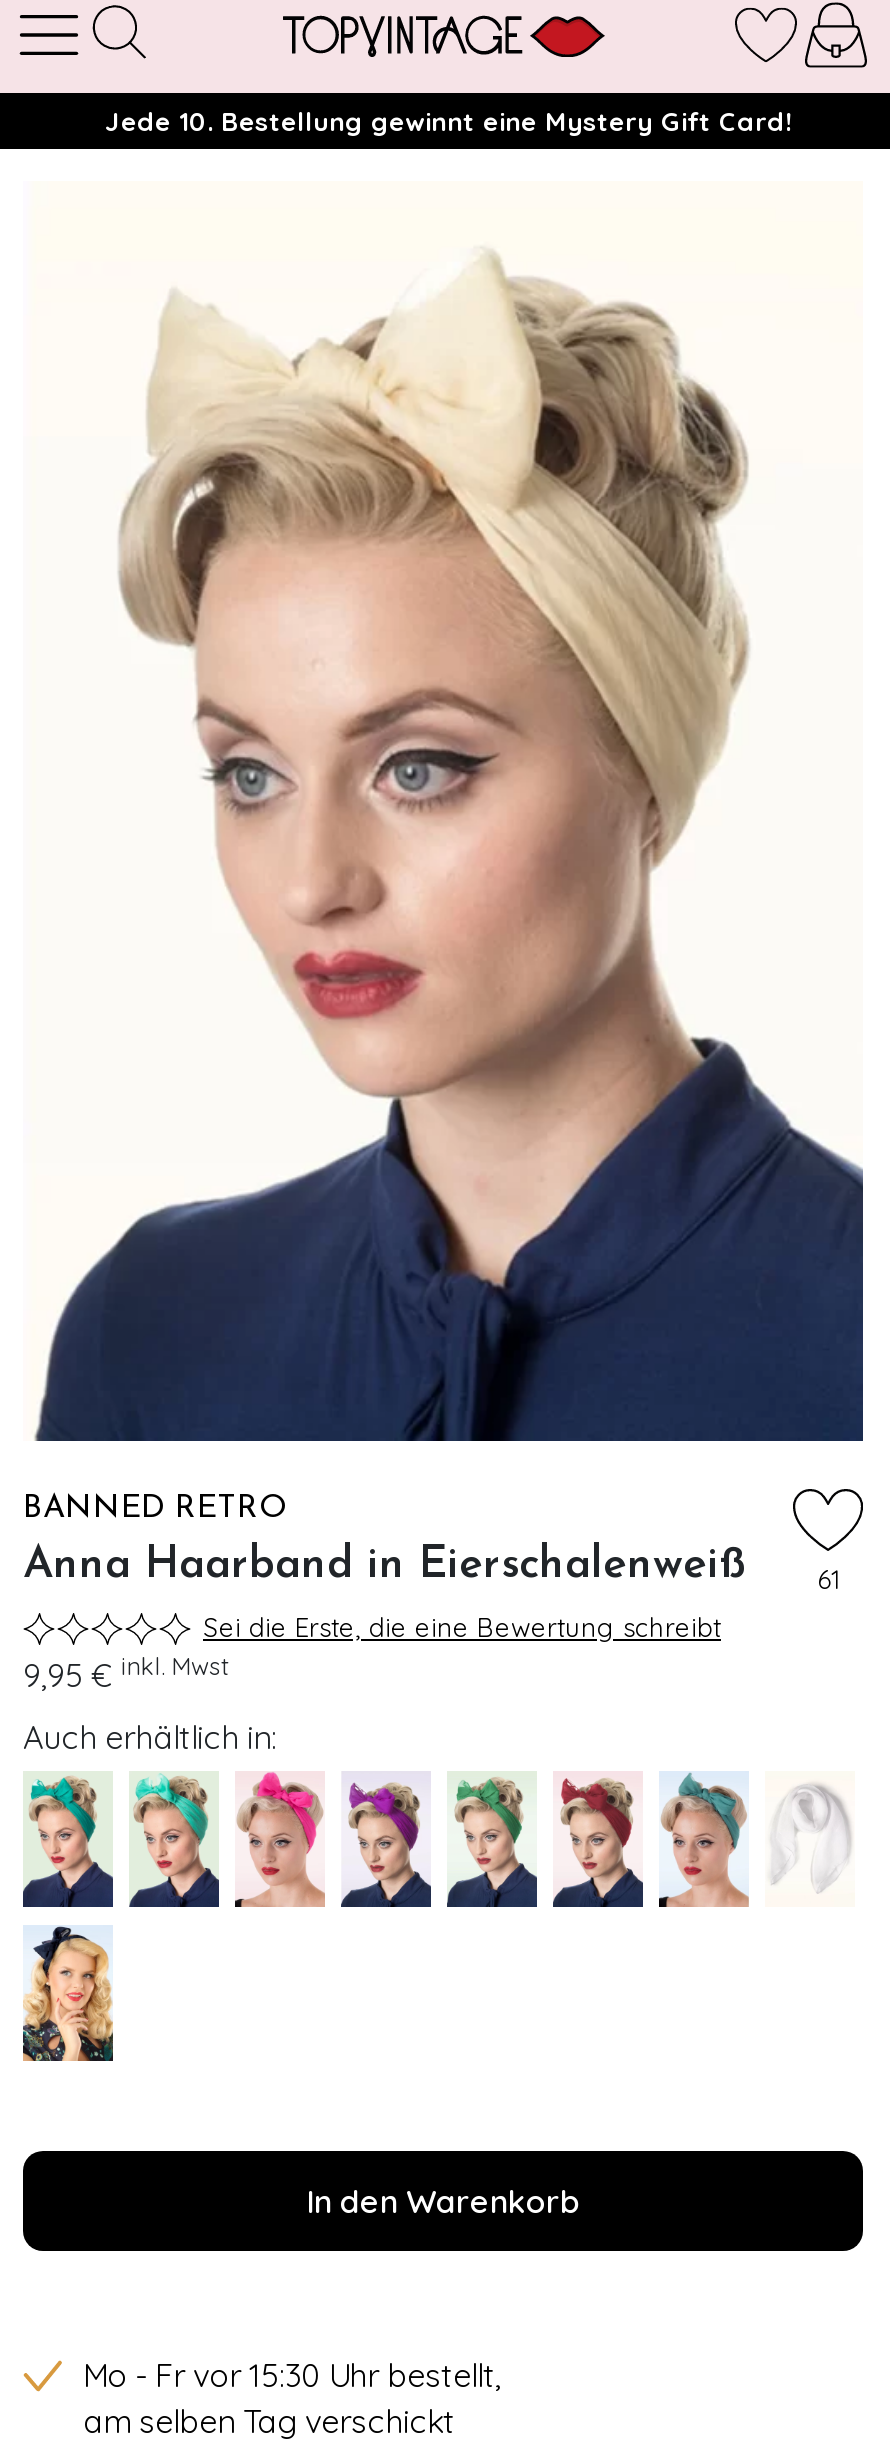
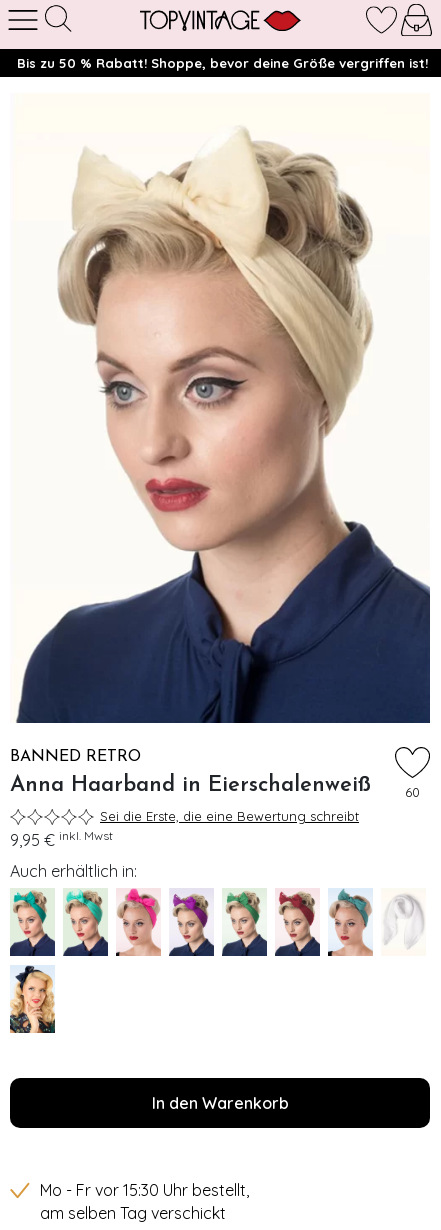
- Jede 10. Bestellung gewinnt eine Mystery Gift Card!
+ Bis zu 50 % Rabatt! Shoppe, bevor deine Größe vergriffen ist!

- 61
+ 60
